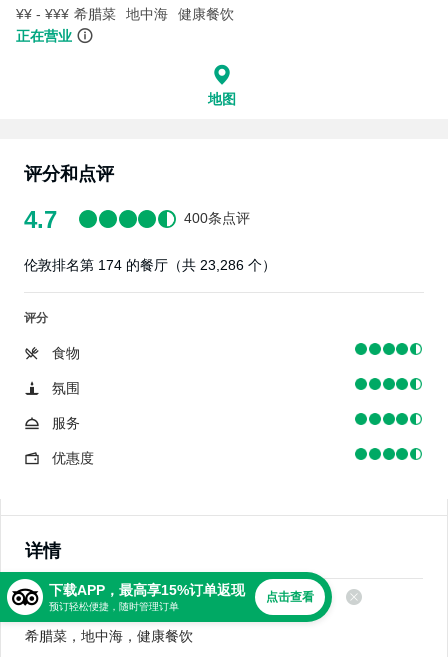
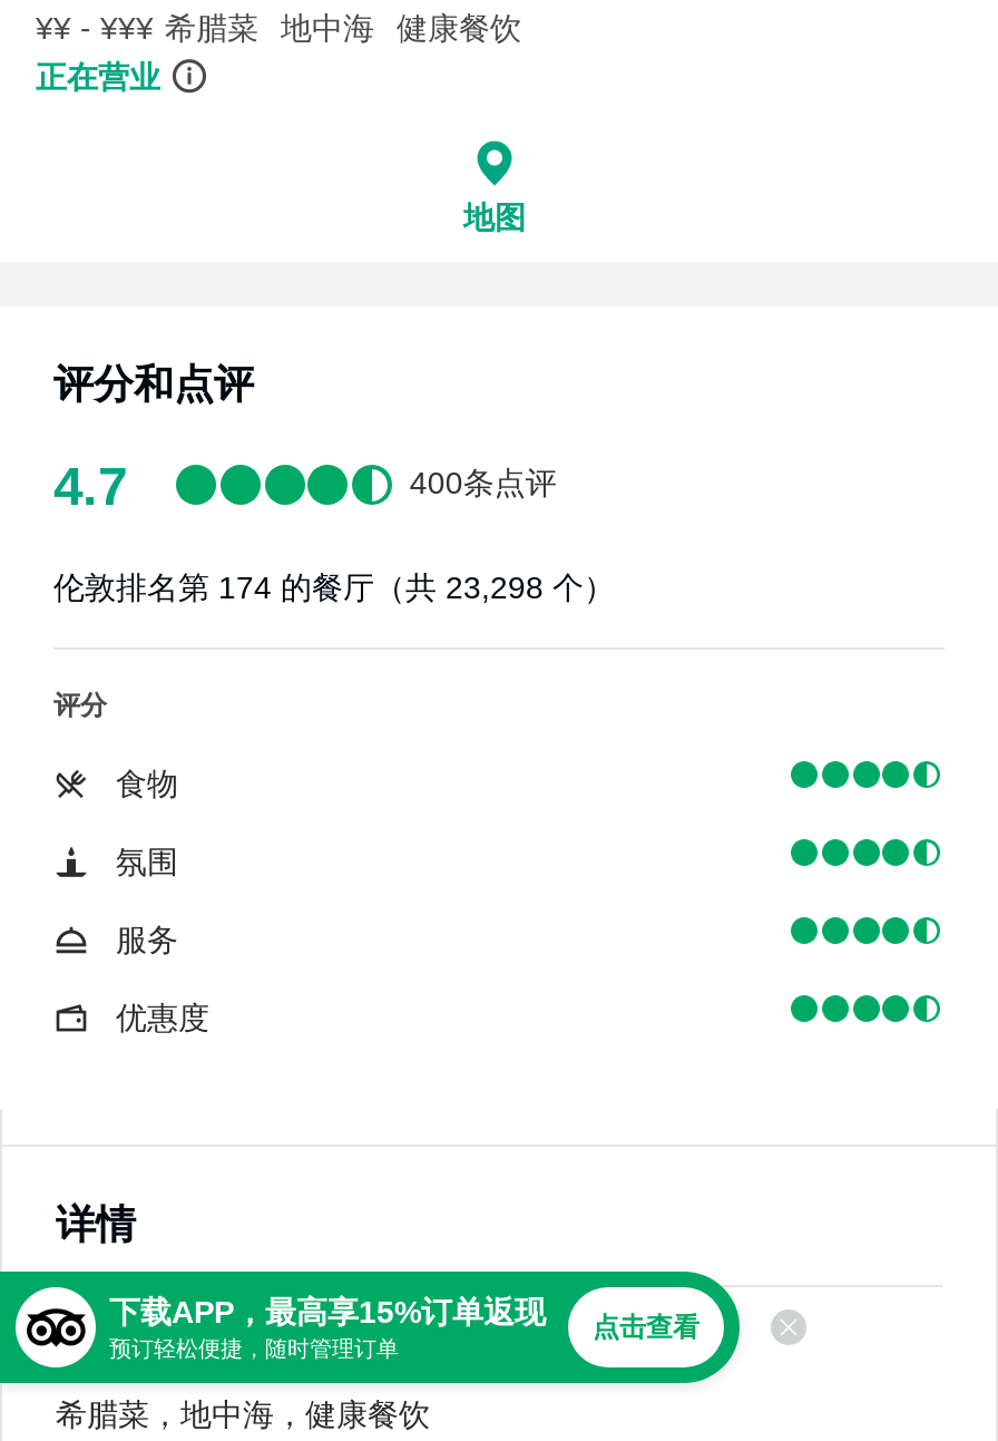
- 伦敦排名第 174 的餐厅（共 23,286 个）
+ 伦敦排名第 174 的餐厅（共 23,298 个）
